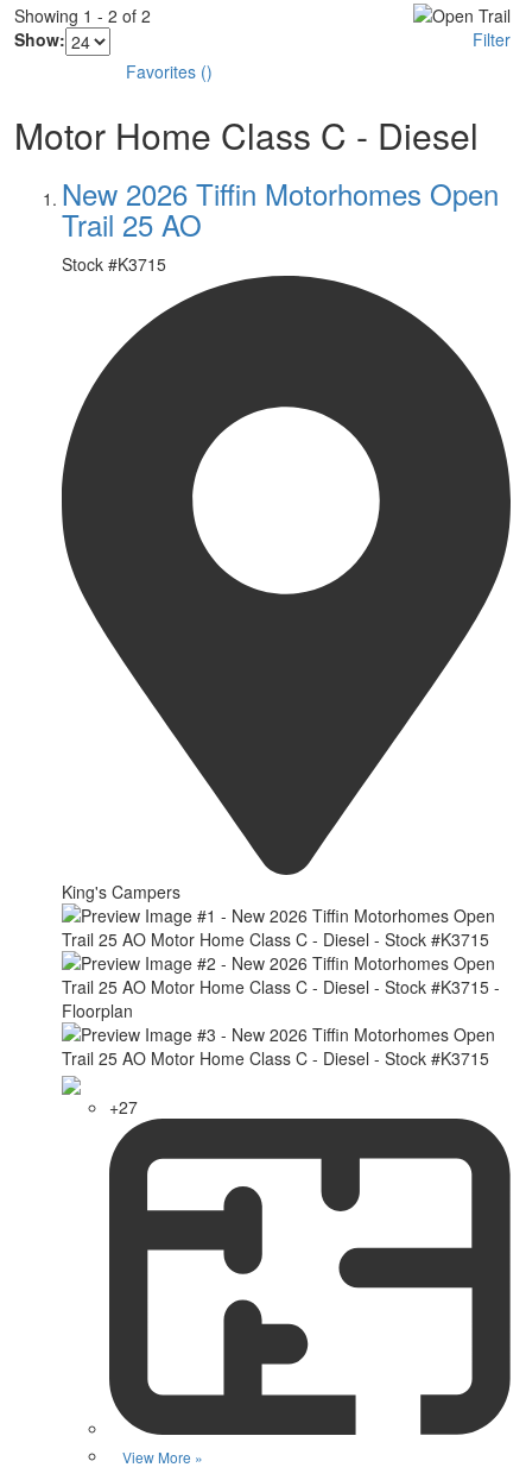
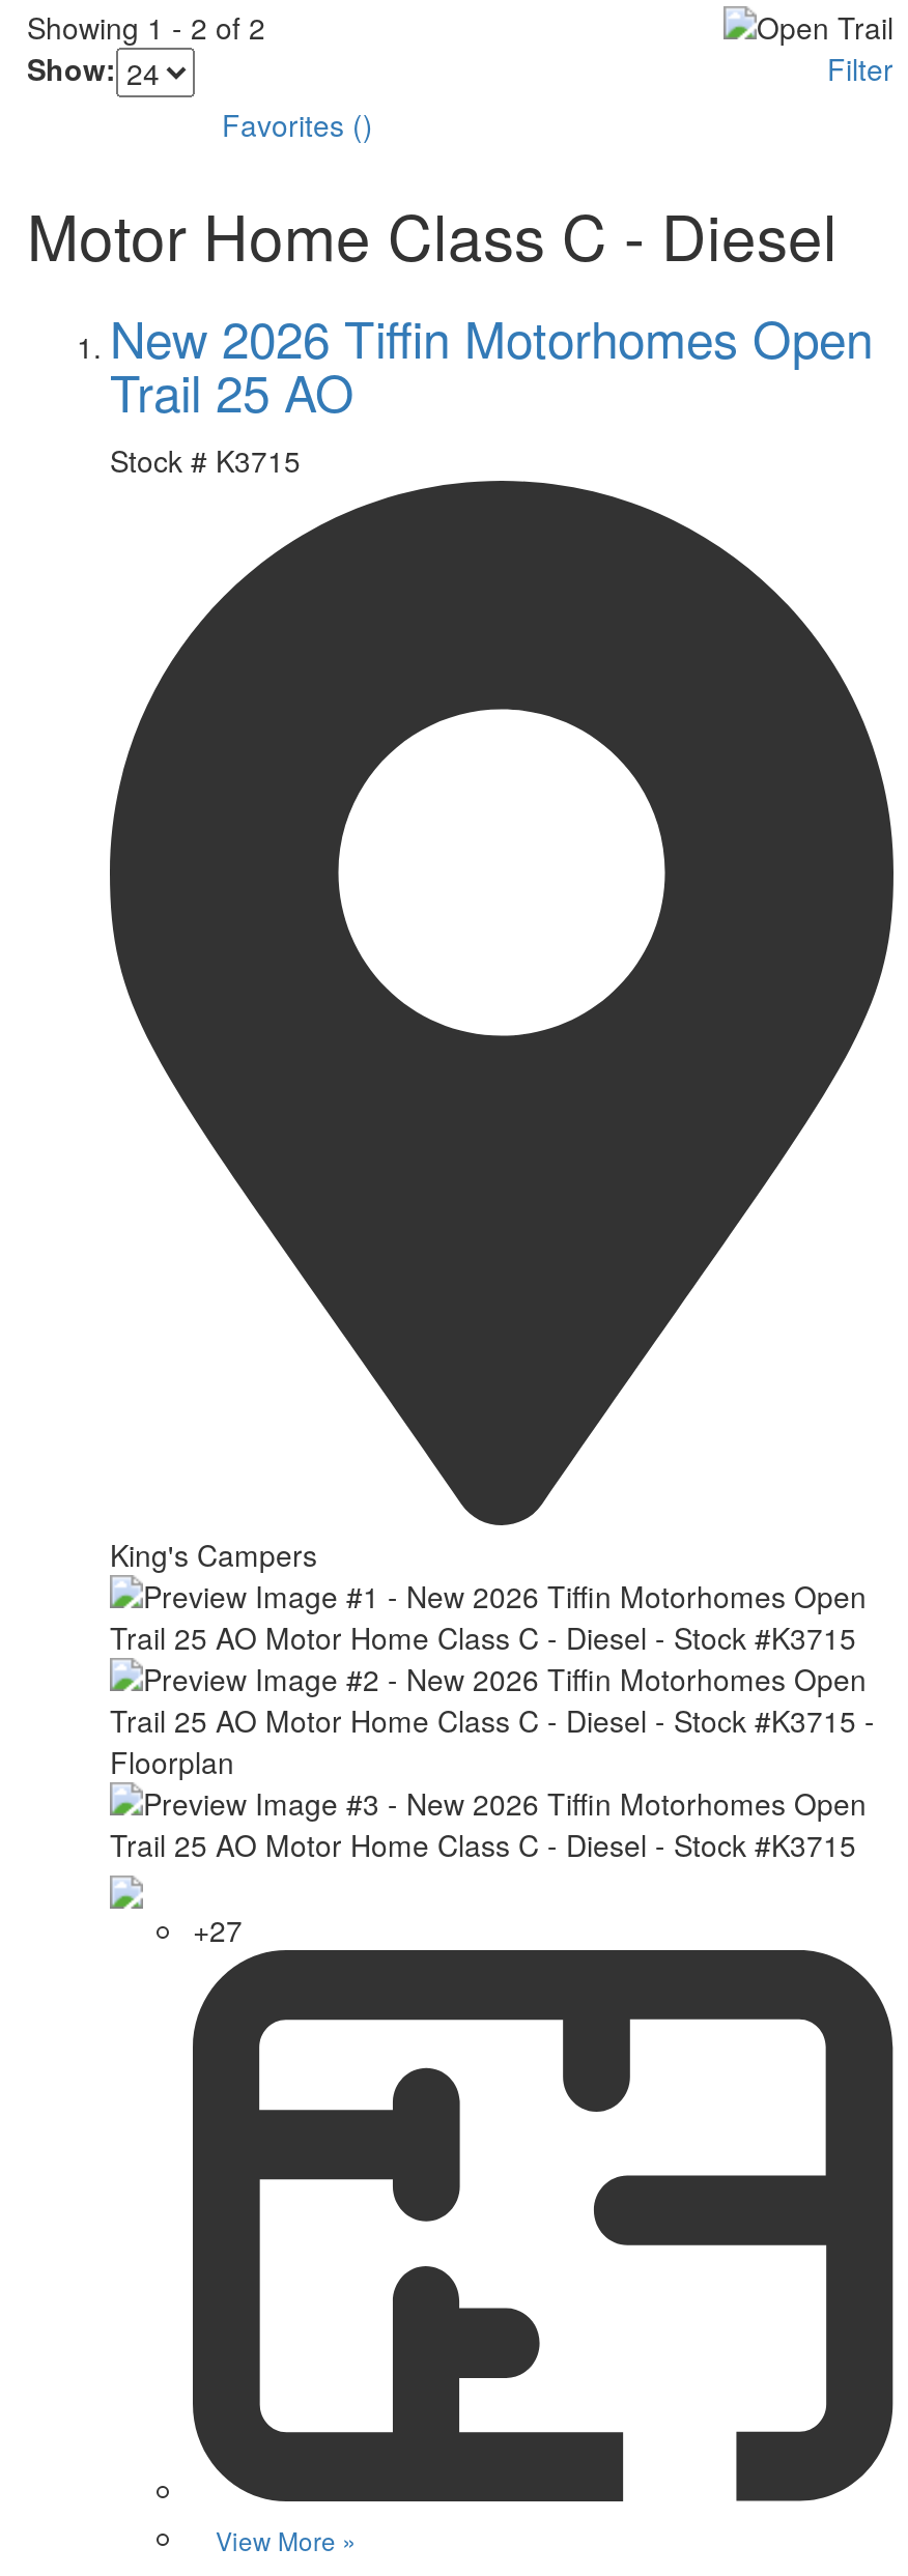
- Stock #K3715
+ Stock # K3715
